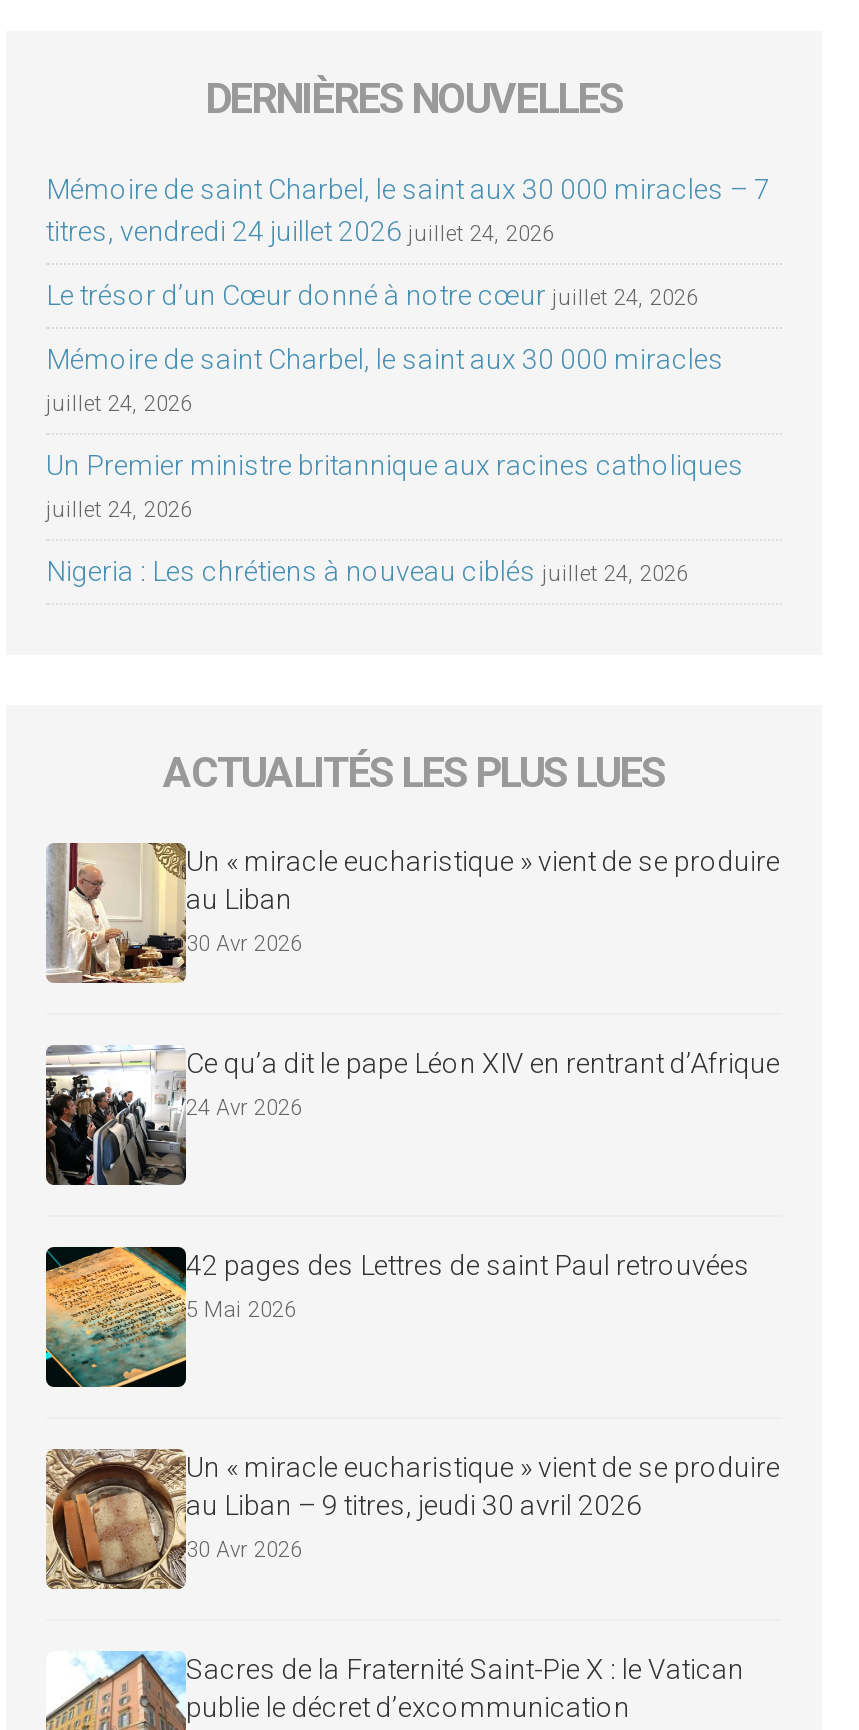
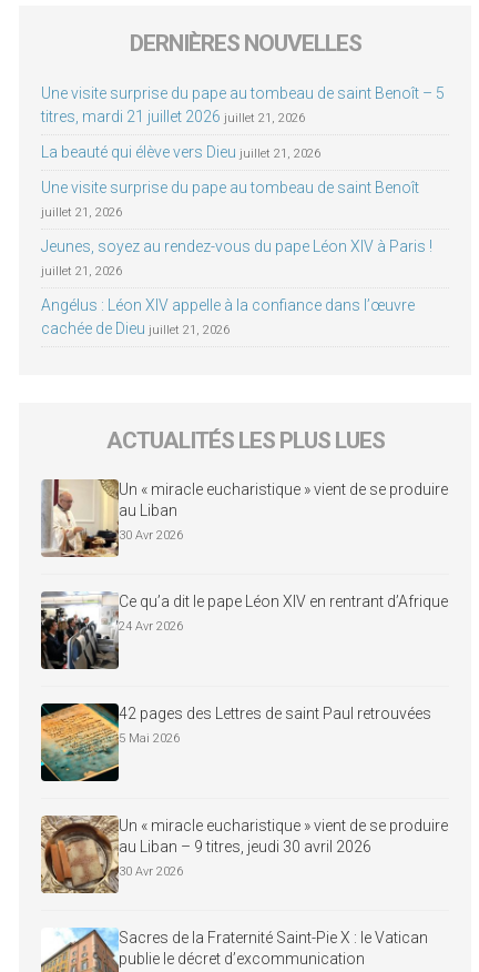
- Mémoire de saint Charbel, le saint aux 30 000 miracles – 7
- titres, vendredi 24 juillet 2026 juillet 24, 2026
+ Une visite surprise du pape au tombeau de saint Benoît – 5
+ titres, mardi 21 juillet 2026 juillet 21, 2026

- Le trésor d’un Cœur donné à notre cœur juillet 24, 2026
+ La beauté qui élève vers Dieu juillet 21, 2026

- Mémoire de saint Charbel, le saint aux 30 000 miracles
+ Une visite surprise du pape au tombeau de saint Benoît

- juillet 24, 2026
+ juillet 21, 2026

- Un Premier ministre britannique aux racines catholiques
+ Jeunes, soyez au rendez-vous du pape Léon XIV à Paris !

- juillet 24, 2026
+ juillet 21, 2026

- Nigeria : Les chrétiens à nouveau ciblés juillet 24, 2026
+ Angélus : Léon XIV appelle à la confiance dans l’œuvre
+ cachée de Dieu juillet 21, 2026
